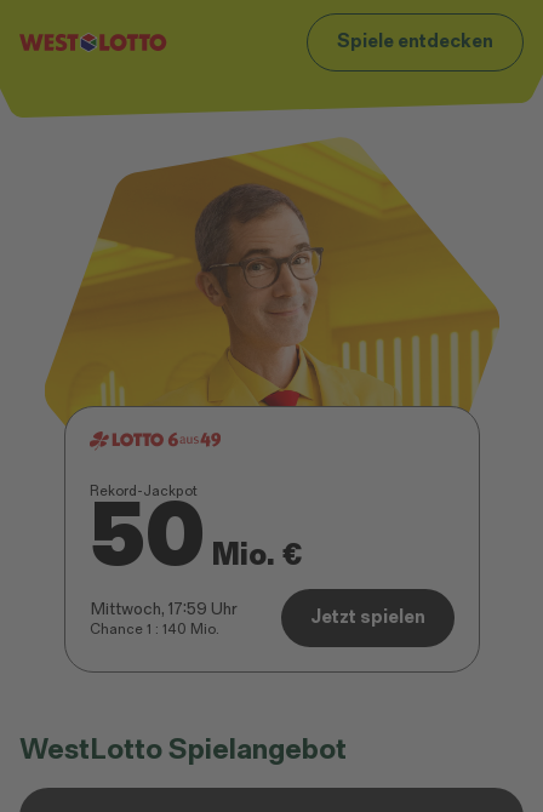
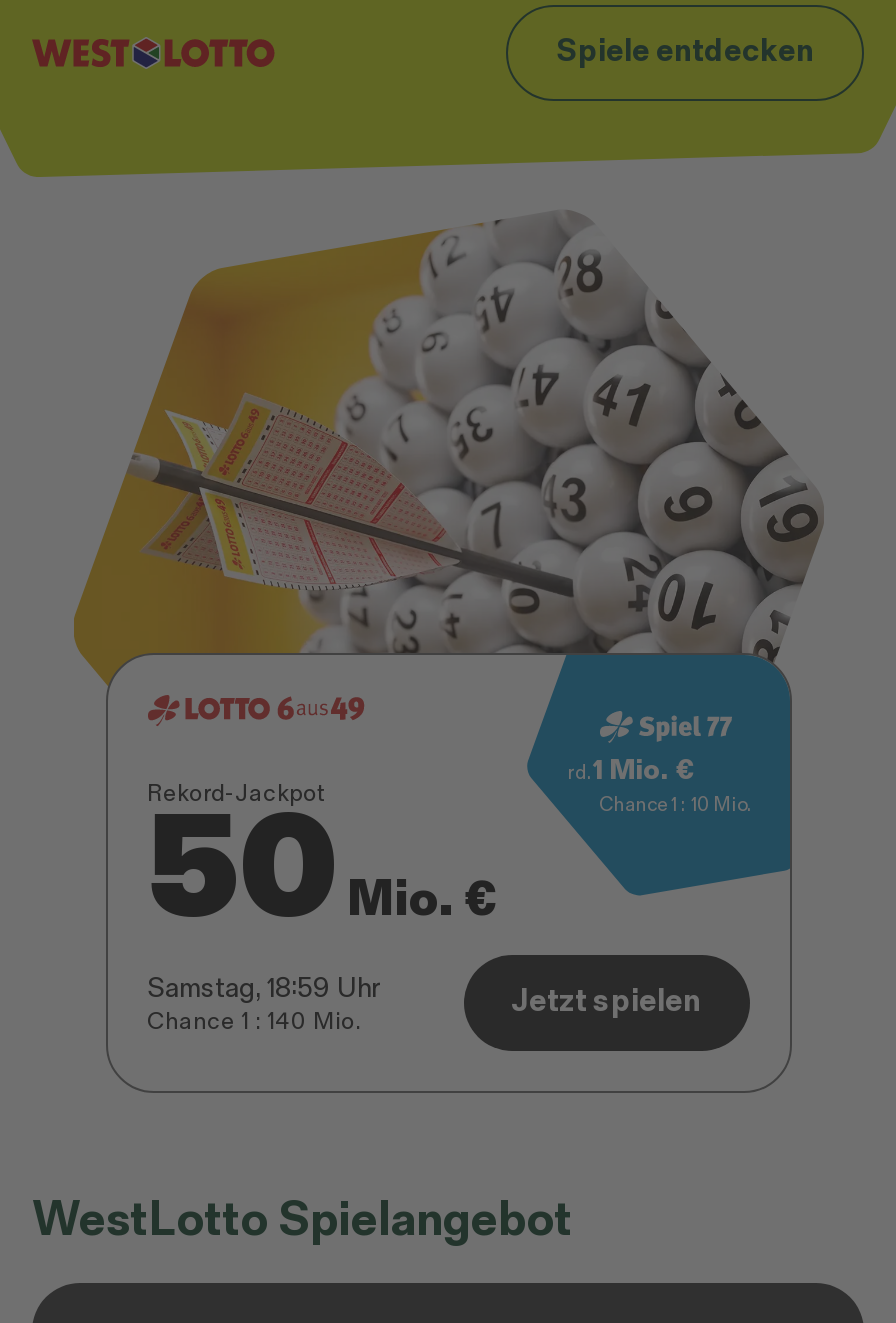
+ rd.1 Mio. €
+ Chance 1 : 10 Mio.

- [image]
- Mittwoch, 17:59 Uhr
+ [image]
+ Samstag, 18:59 Uhr
